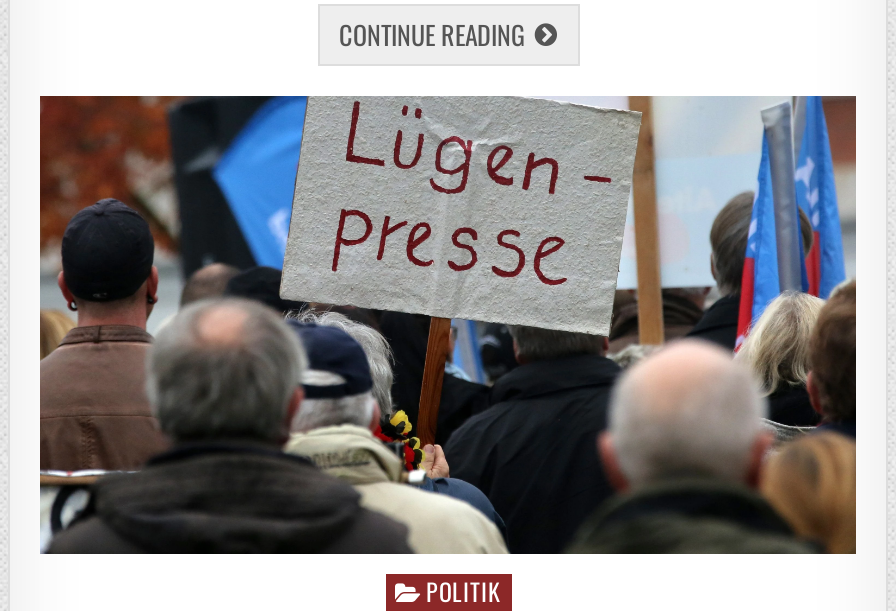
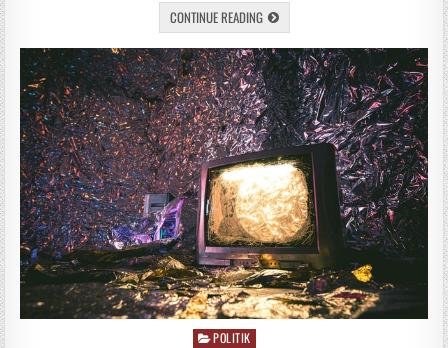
- [image]
+ [image]
